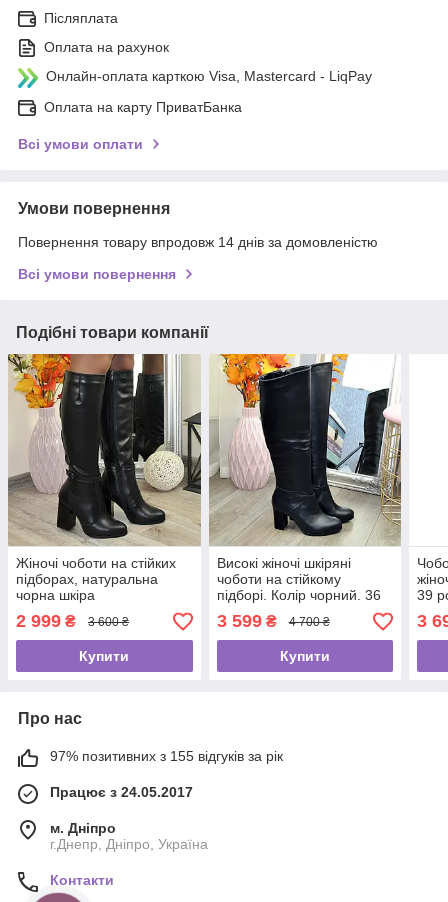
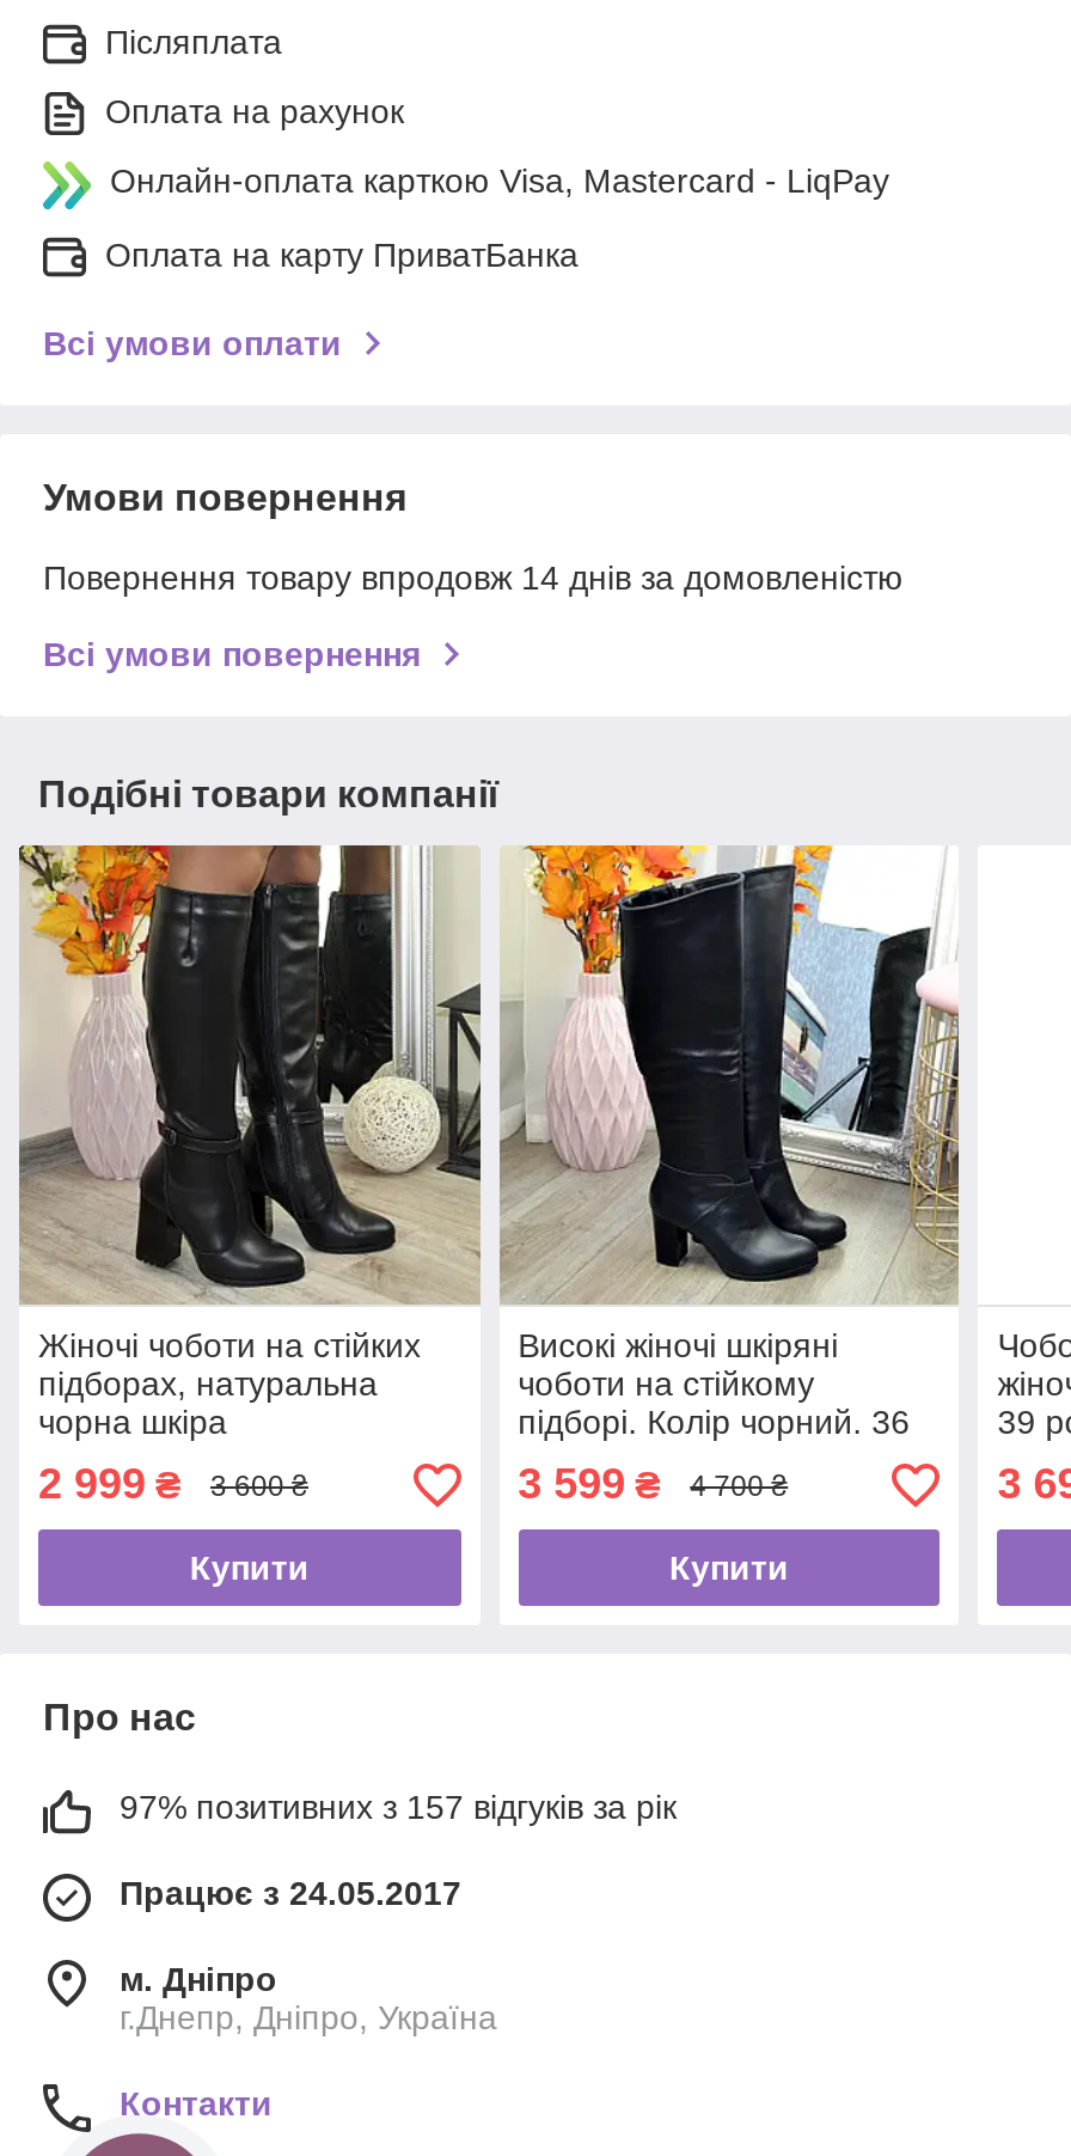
- 97% позитивних з 155 відгуків за рік
+ 97% позитивних з 157 відгуків за рік
